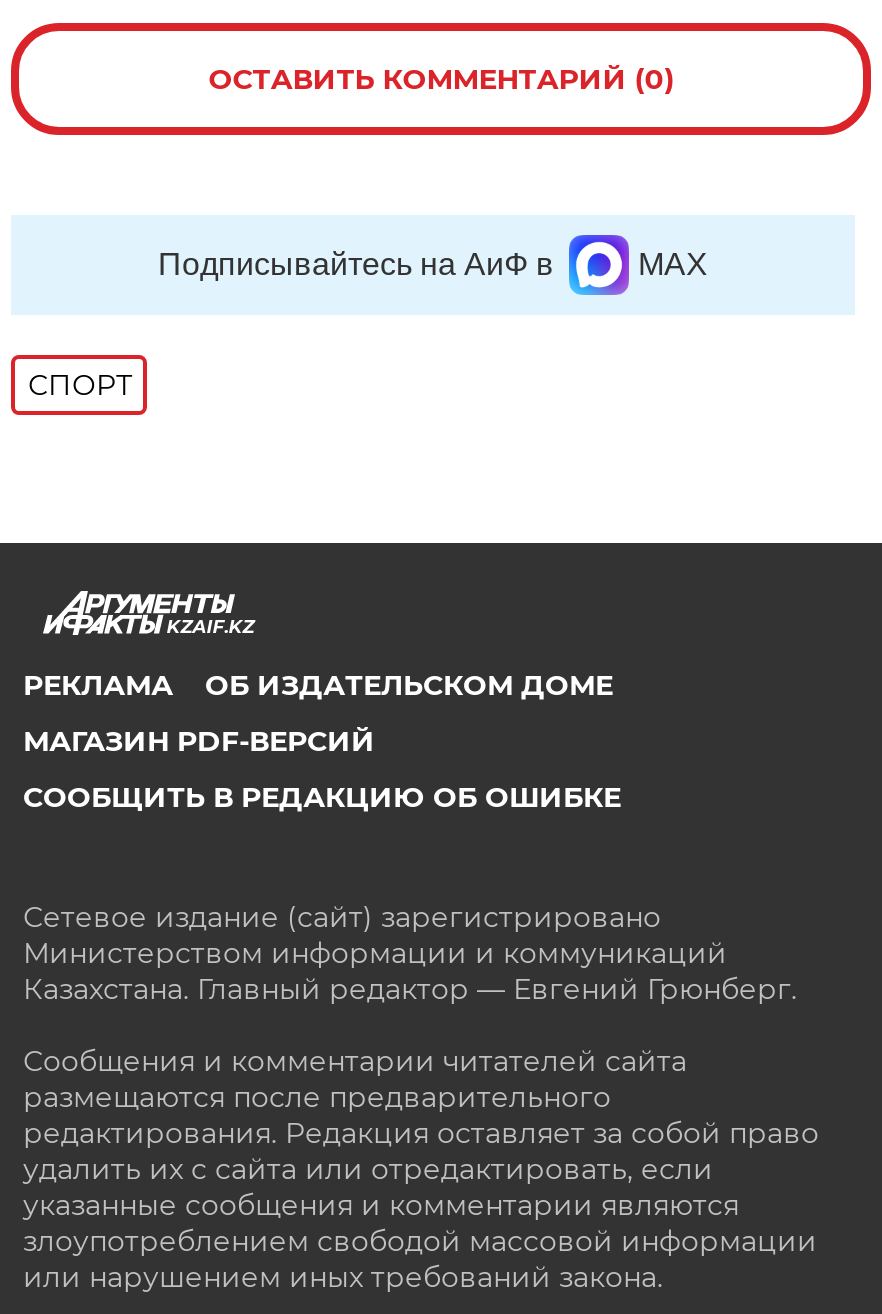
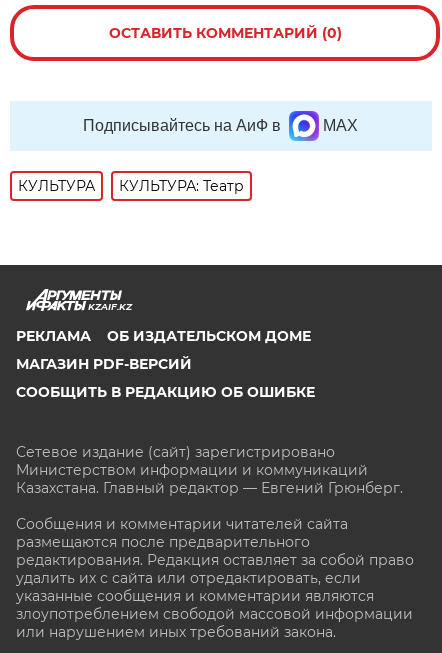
- СПОРТ
+ КУЛЬТУРА
+ КУЛЬТУРА: Театр
